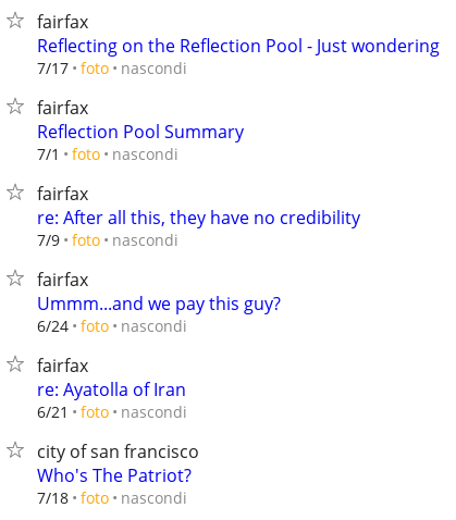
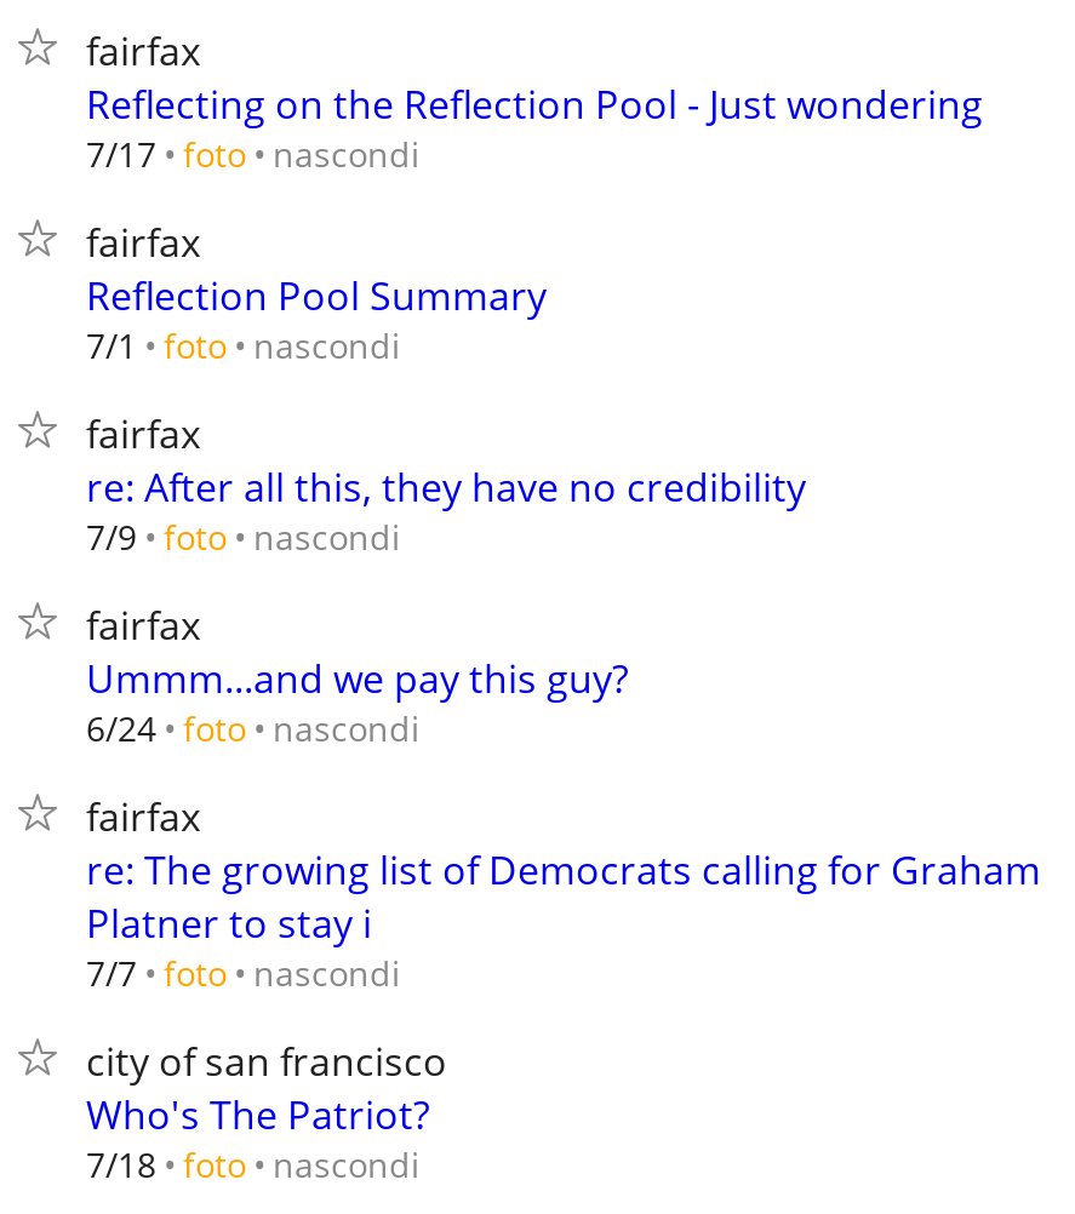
- re: Ayatolla of Iran
- 6/21 foto nascondi
+ re: The growing list of Democrats calling for Graham
+ Platner to stay i
+ 7/7 foto nascondi
